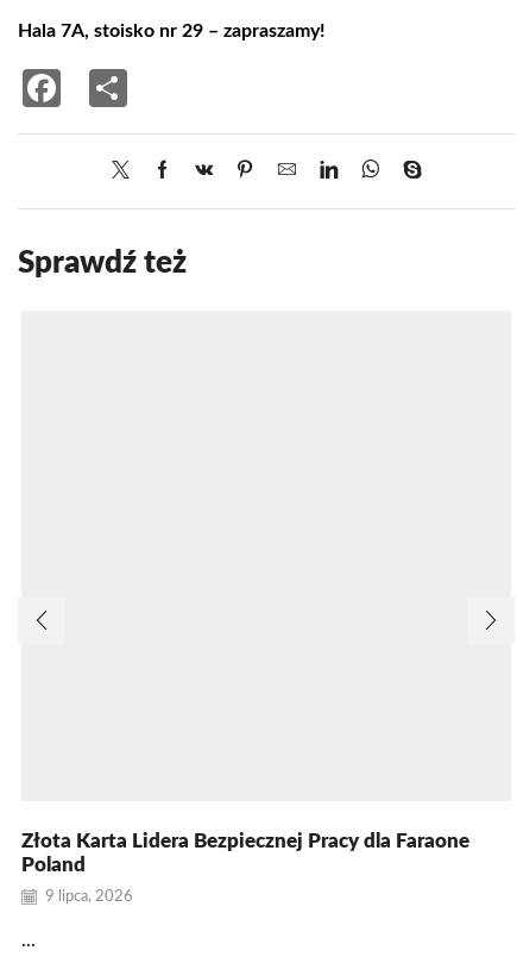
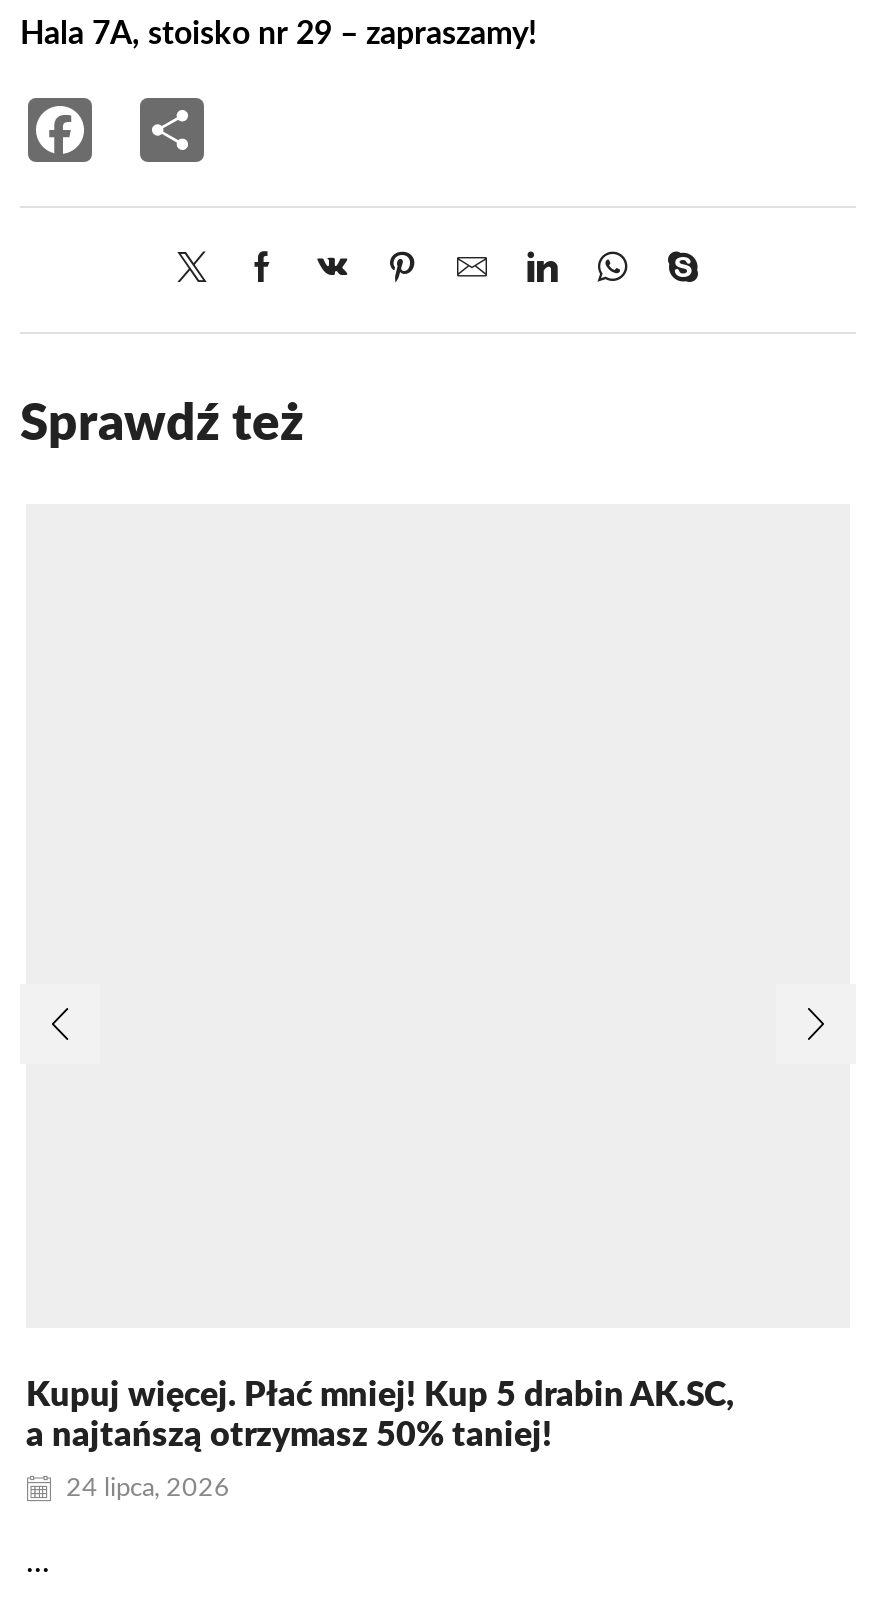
- Złota Karta Lidera Bezpiecznej Pracy dla Faraone
- Poland
+ Kupuj więcej. Płać mniej! Kup 5 drabin AK.SC,
+ a najtańszą otrzymasz 50% taniej!

- 9 lipca, 2026
+ 24 lipca, 2026
